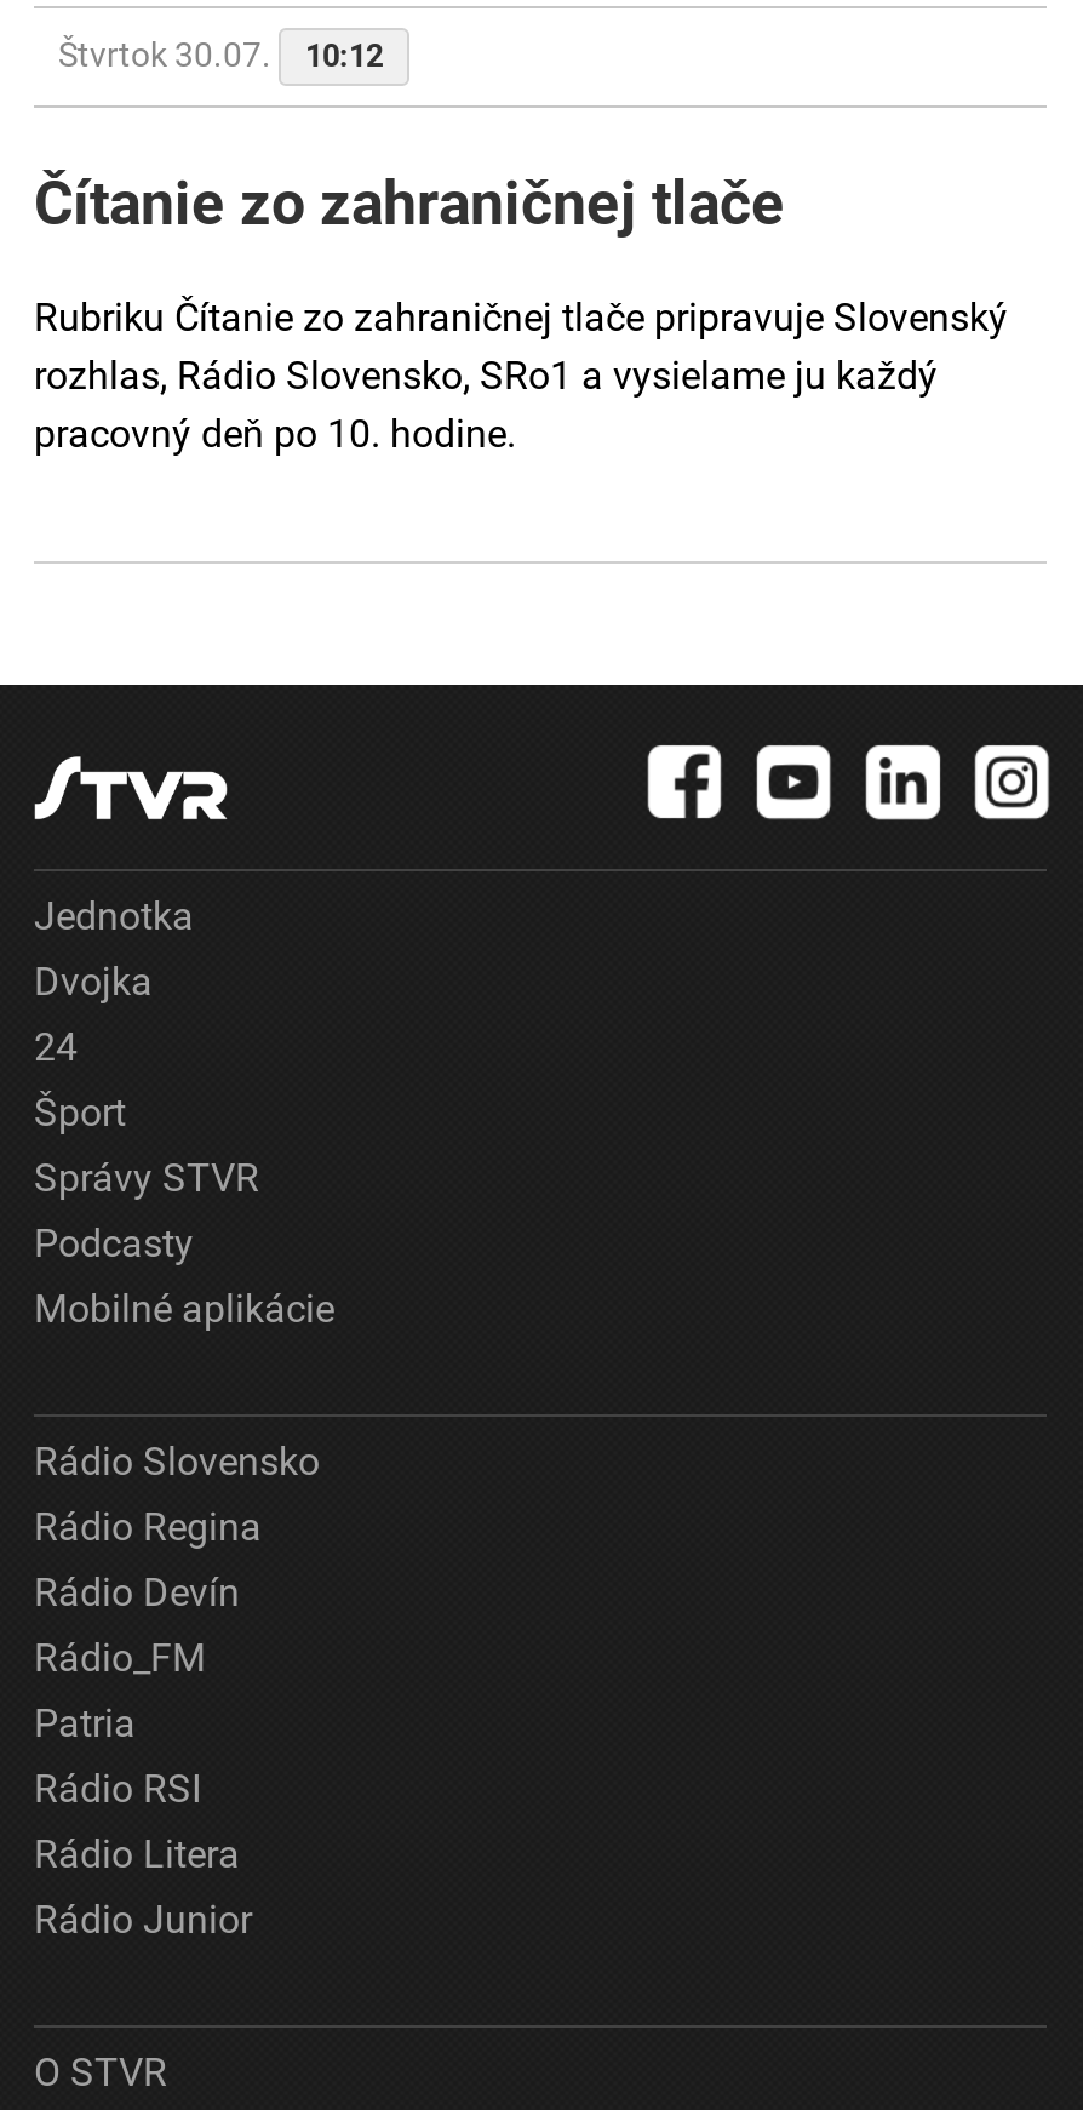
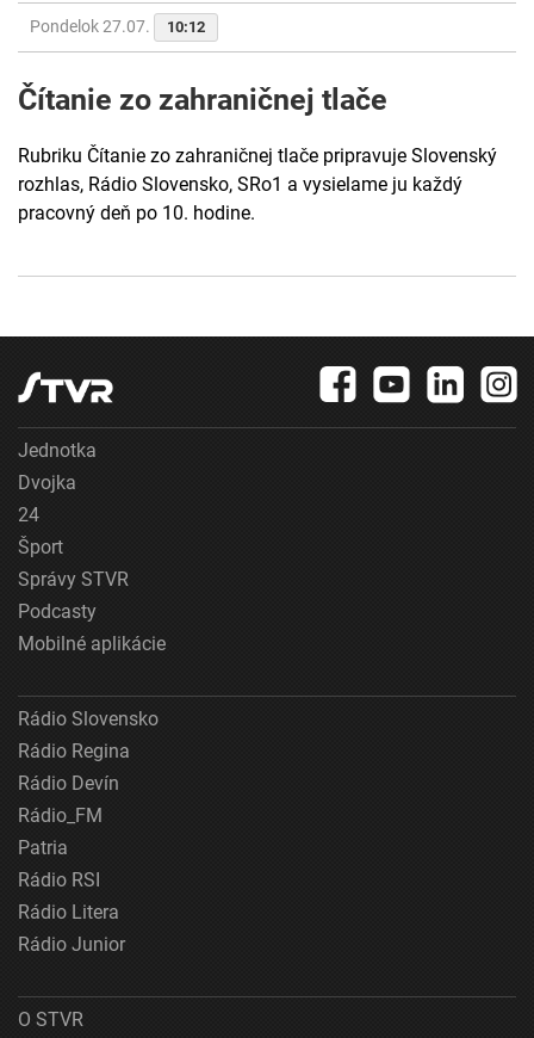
- Štvrtok 30.07. 10:12
+ Pondelok 27.07. 10:12
